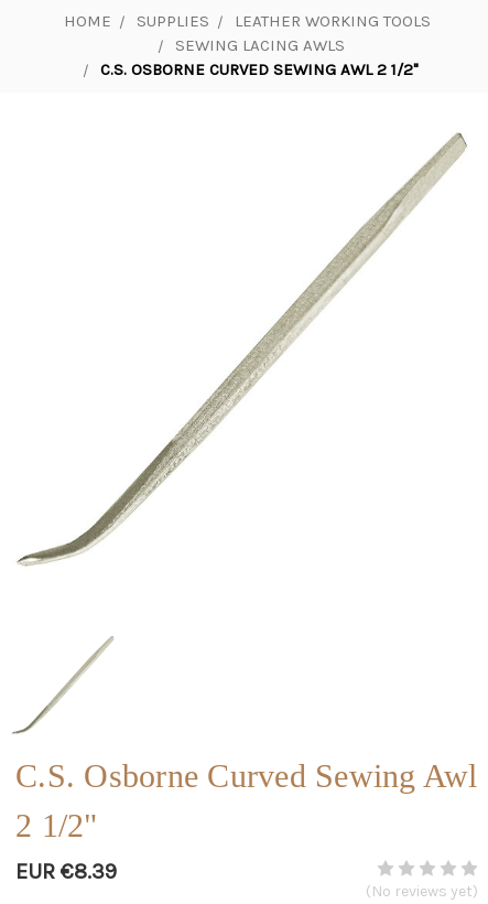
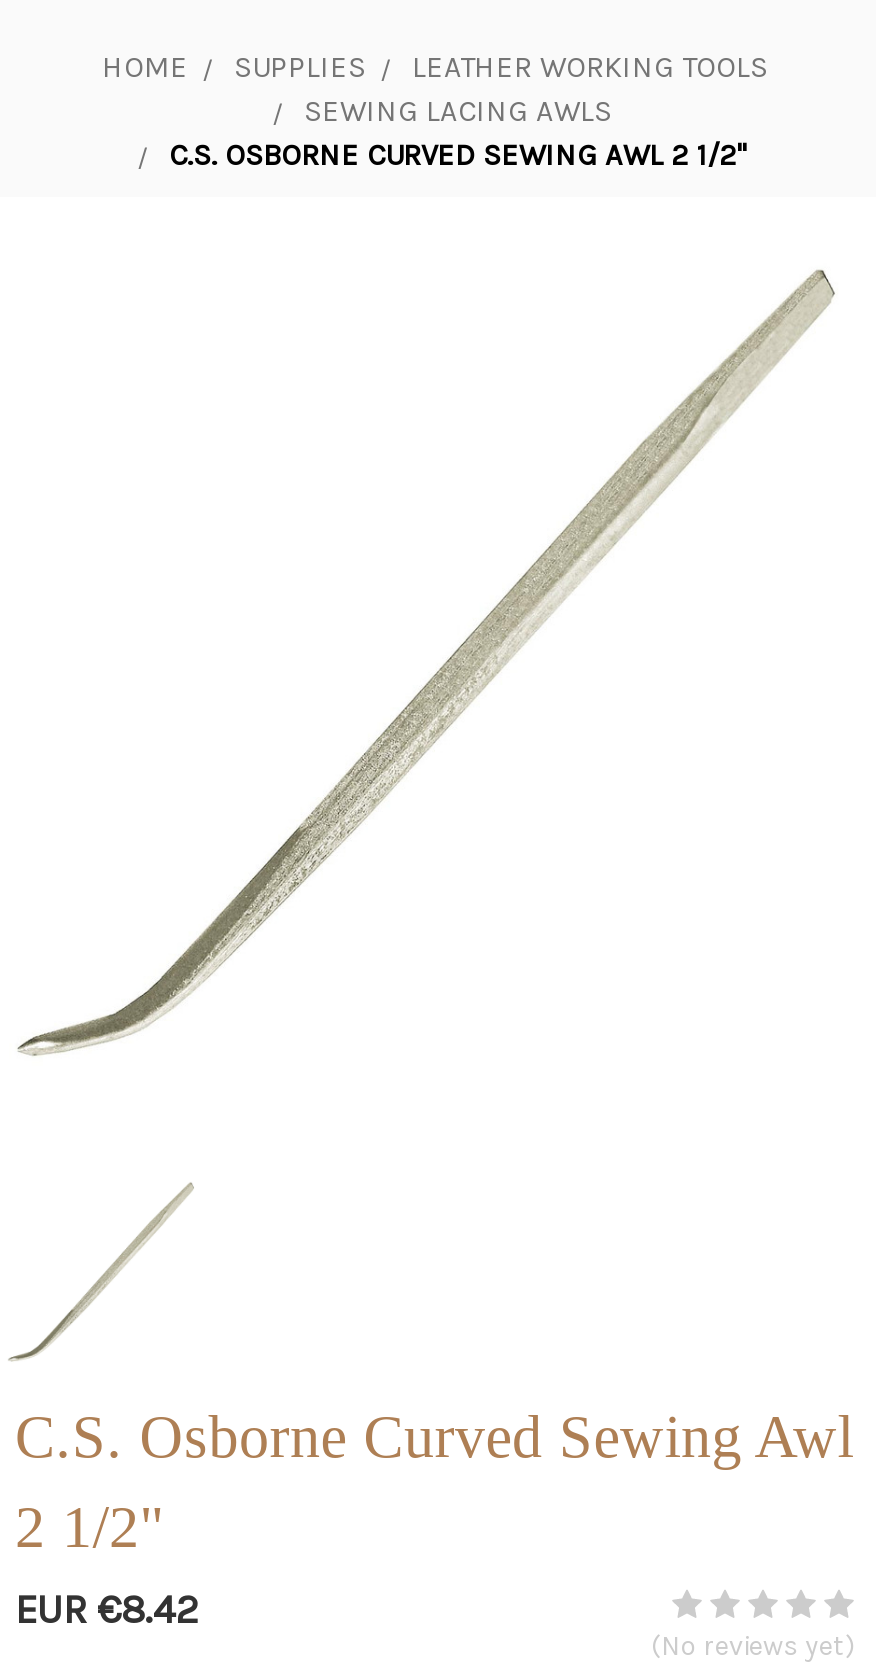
- EUR €8.39
+ EUR €8.42
